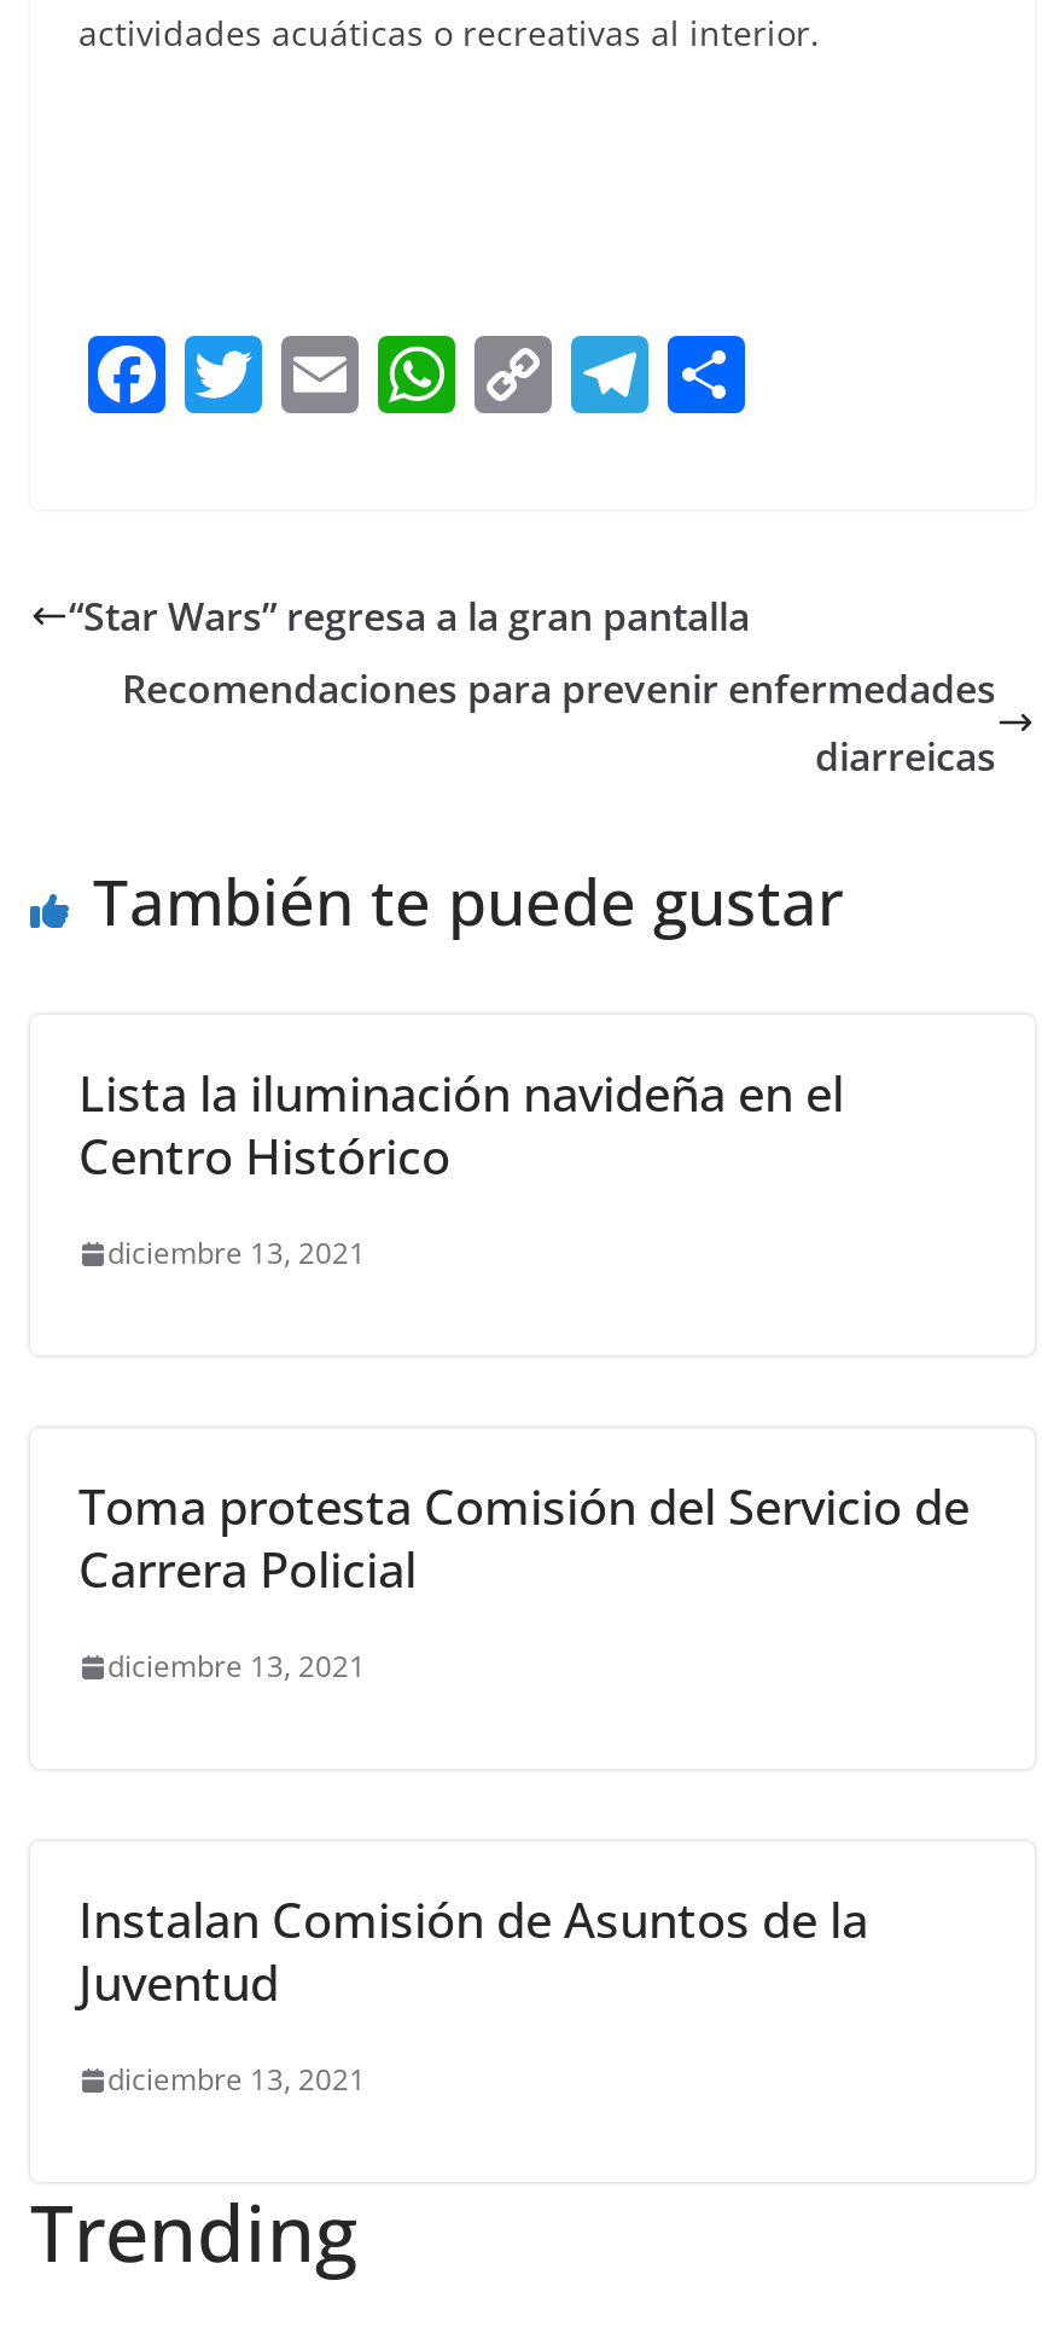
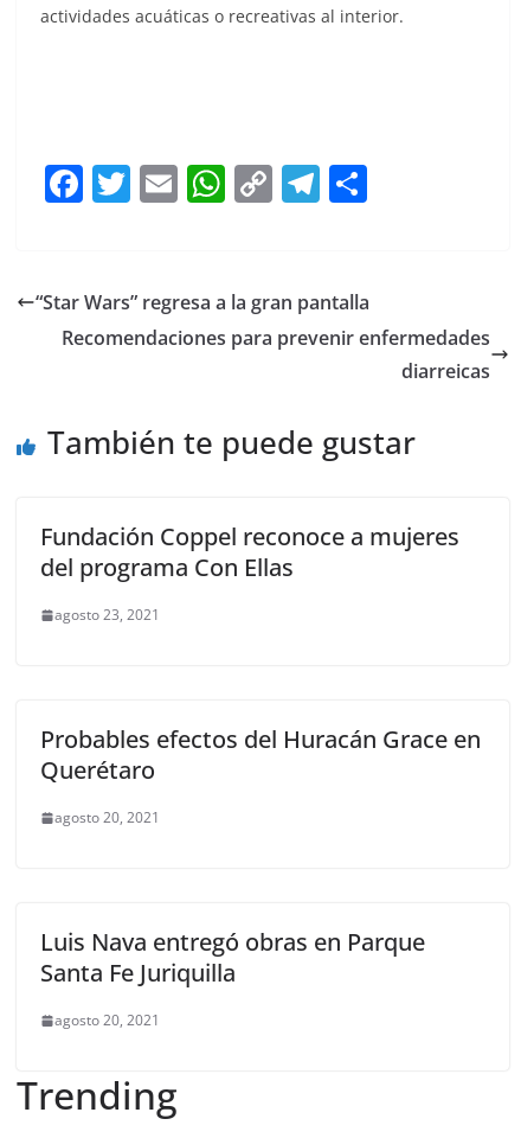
- Lista la iluminación navideña en el
- Centro Histórico
+ Fundación Coppel reconoce a mujeres
+ del programa Con Ellas

- diciembre 13, 2021
+ agosto 23, 2021

- Toma protesta Comisión del Servicio de
- Carrera Policial
+ Probables efectos del Huracán Grace en
+ Querétaro

- diciembre 13, 2021
+ agosto 20, 2021

- Instalan Comisión de Asuntos de la
- Juventud
+ Luis Nava entregó obras en Parque
+ Santa Fe Juriquilla

- diciembre 13, 2021
+ agosto 20, 2021
